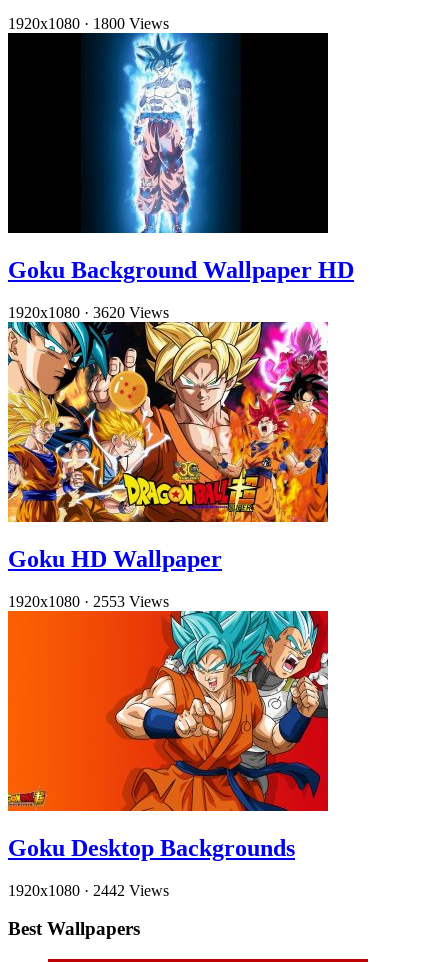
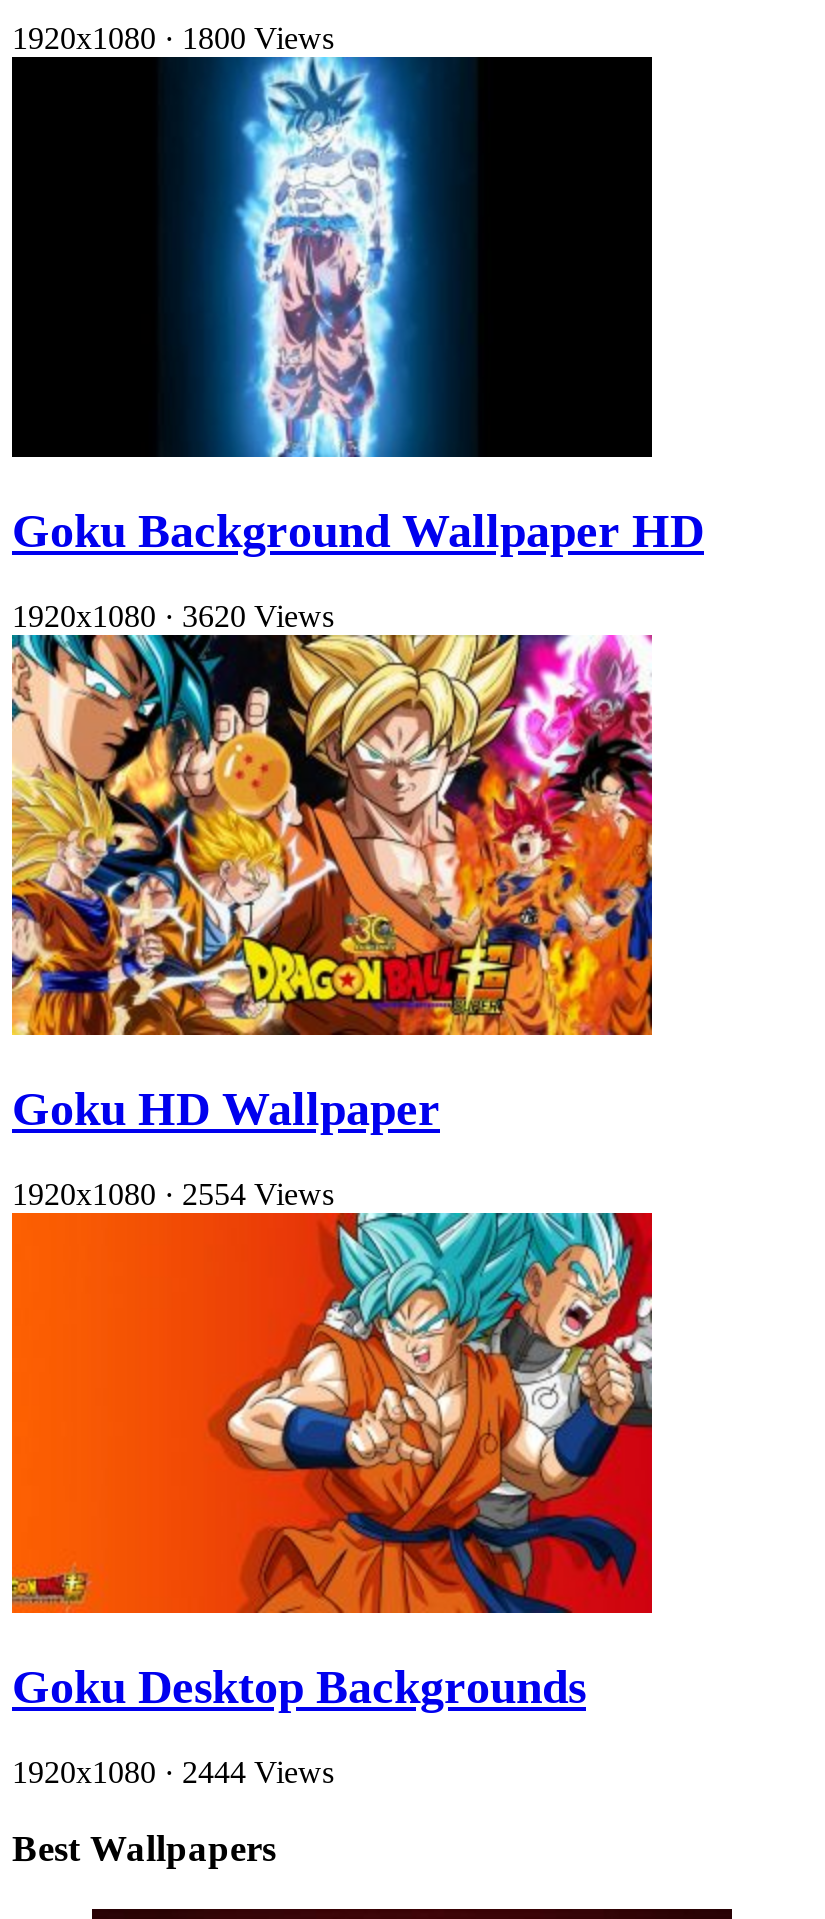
- 1920x1080 · 2553 Views
+ 1920x1080 · 2554 Views

- 1920x1080 · 2442 Views
+ 1920x1080 · 2444 Views
